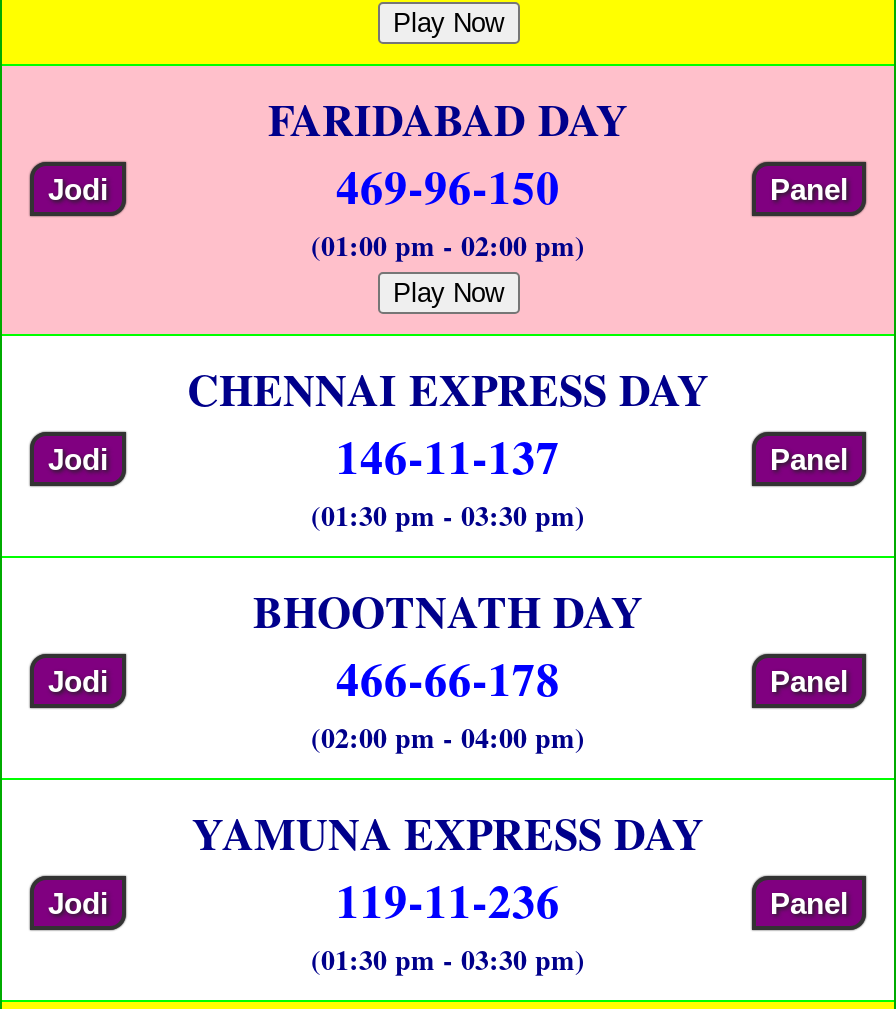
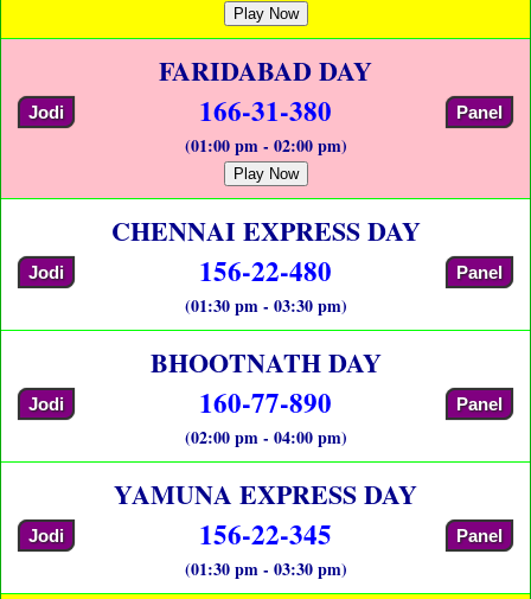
- 469-96-150
+ 166-31-380

- 146-11-137
+ 156-22-480

- 466-66-178
+ 160-77-890

- 119-11-236
+ 156-22-345
